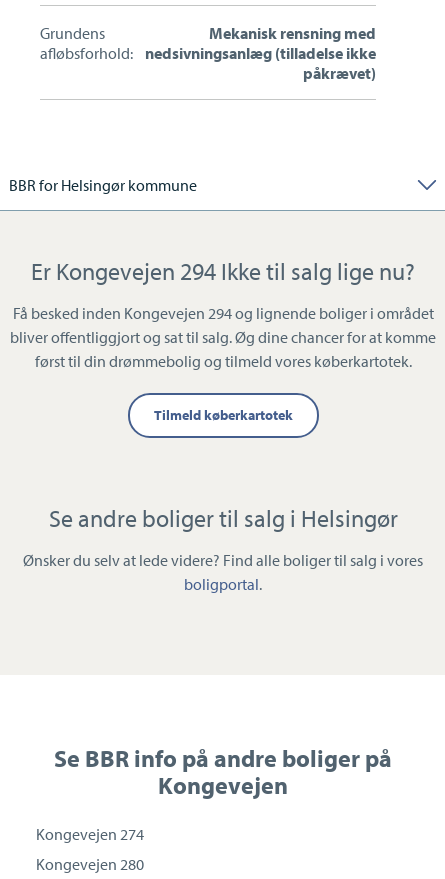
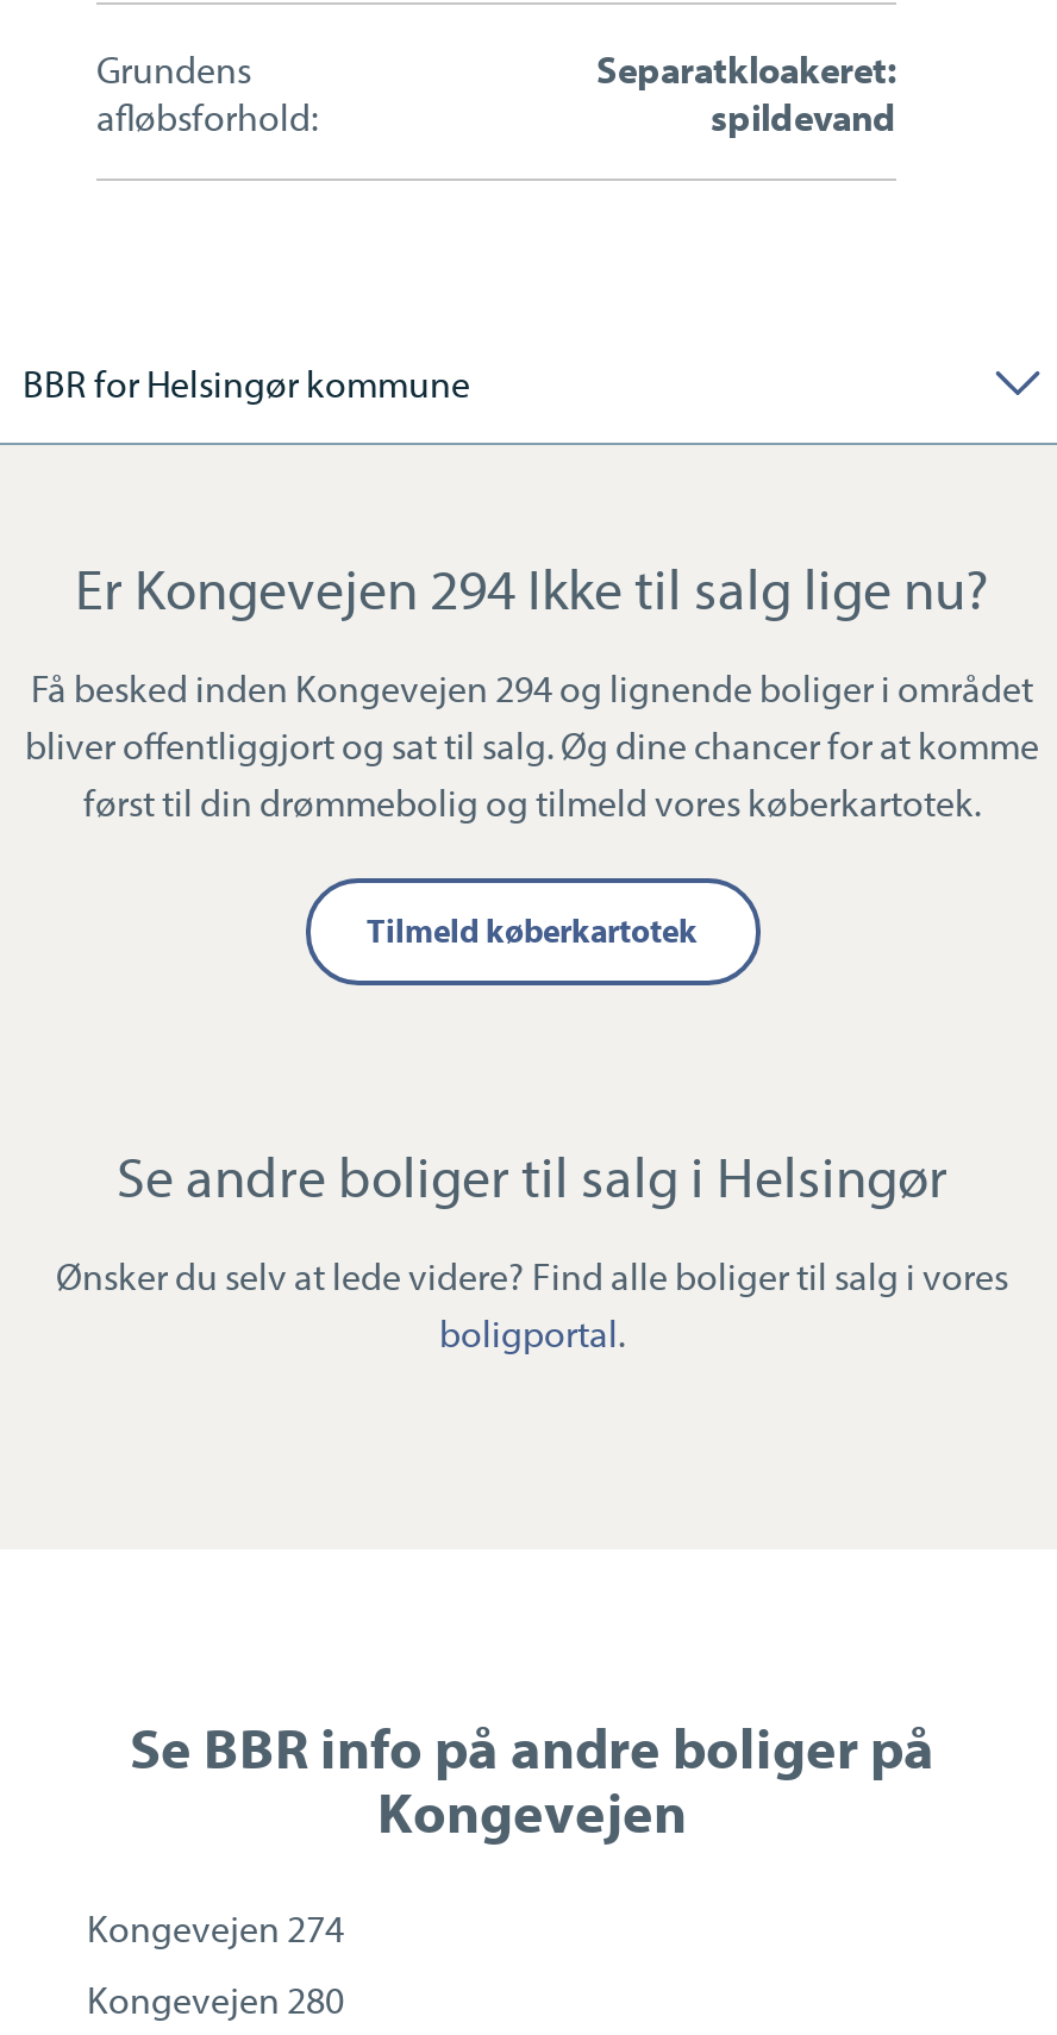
- Mekanisk rensning med
- nedsivningsanlæg (tilladelse ikke
- påkrævet)
+ Separatkloakeret:
+ spildevand
